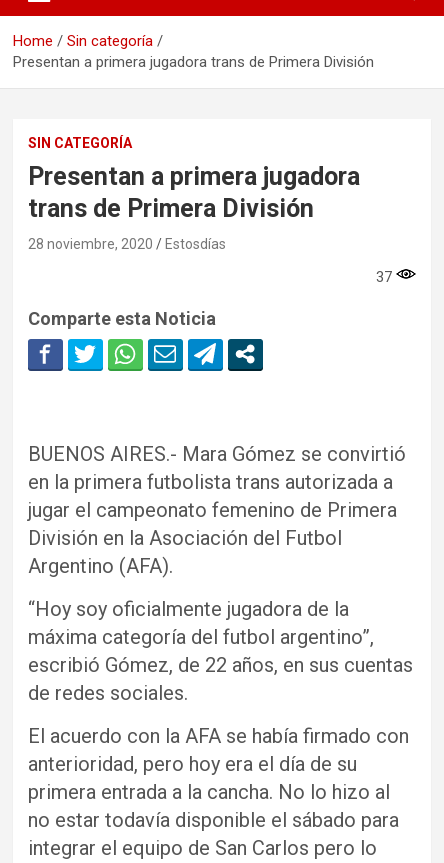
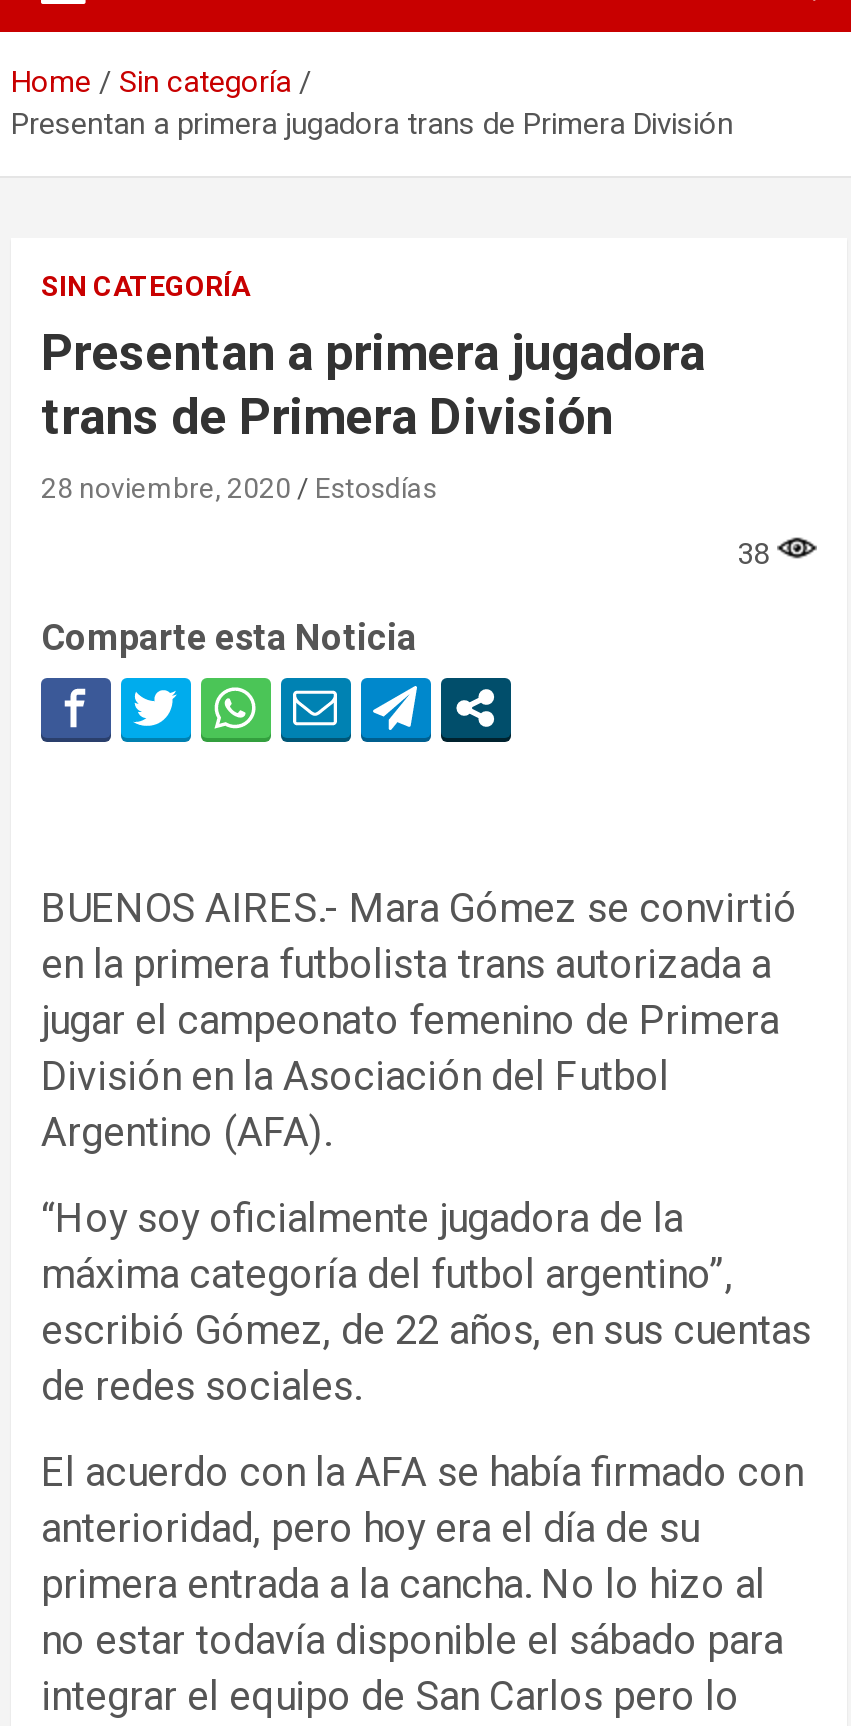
- 37
+ 38
